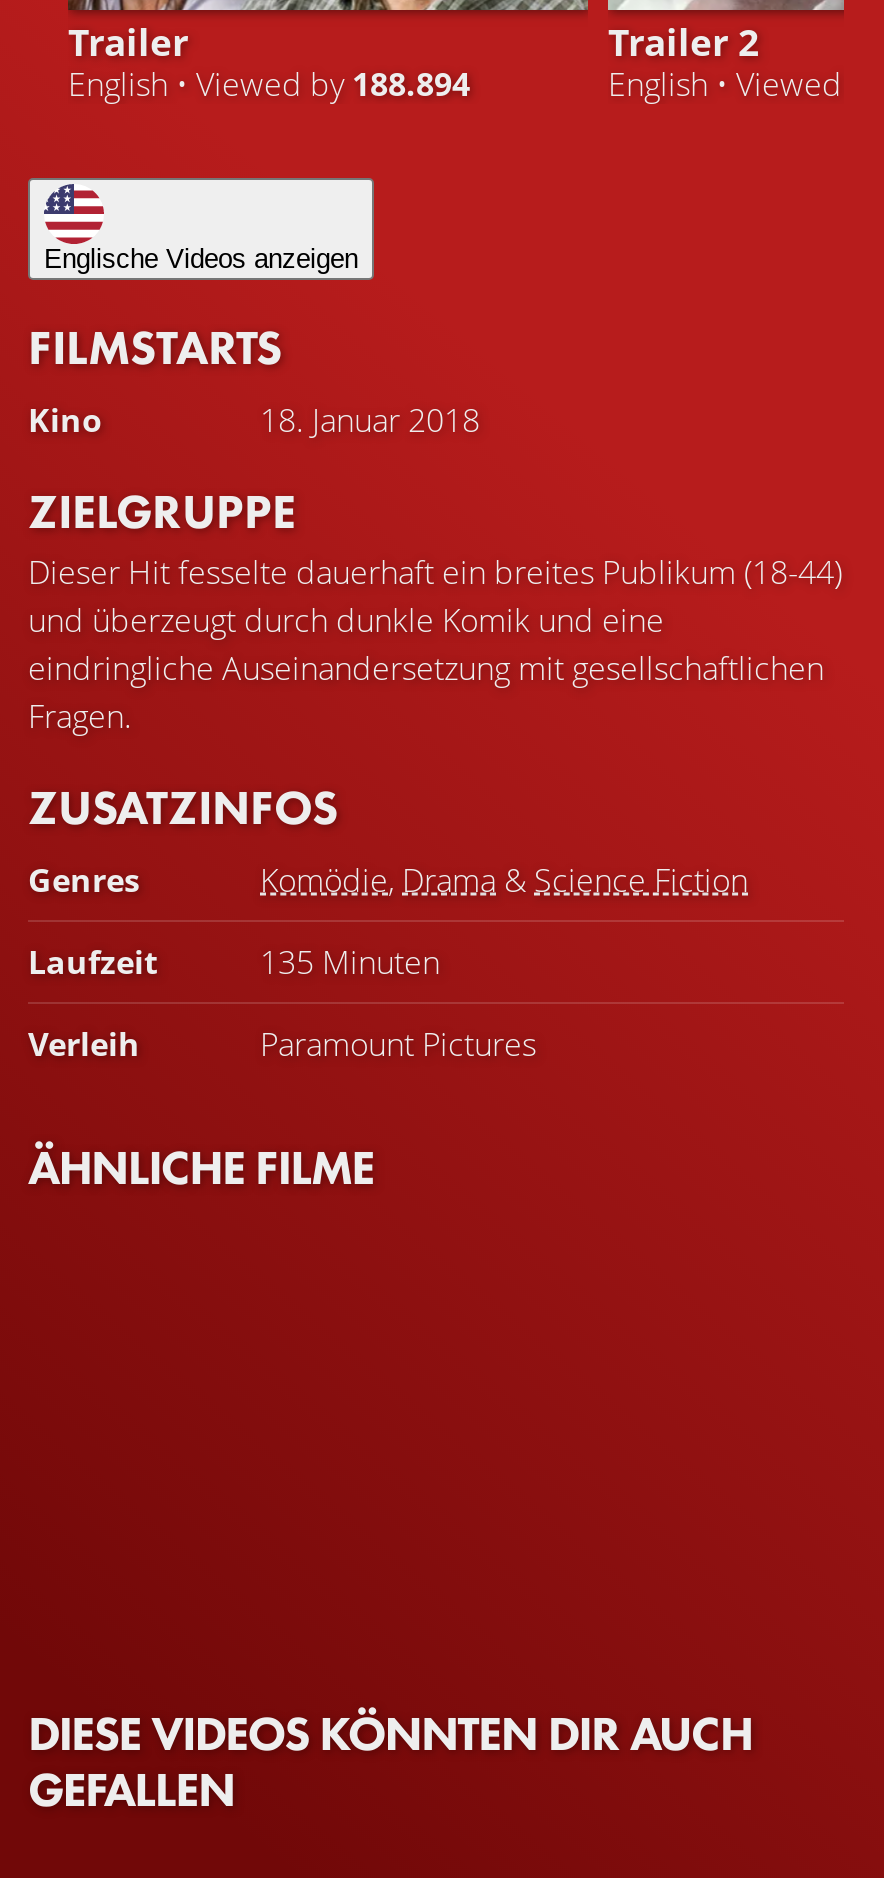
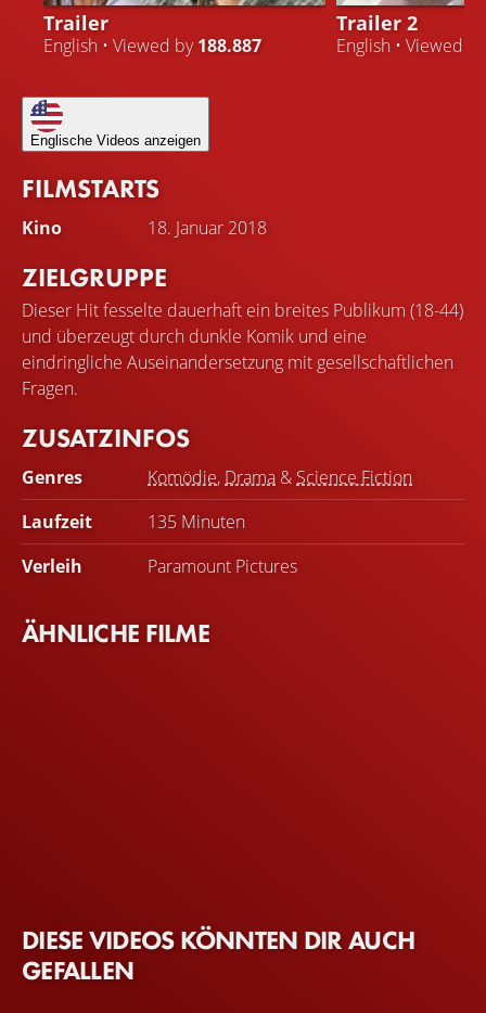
- English • Viewed by 188.894
+ English • Viewed by 188.887
